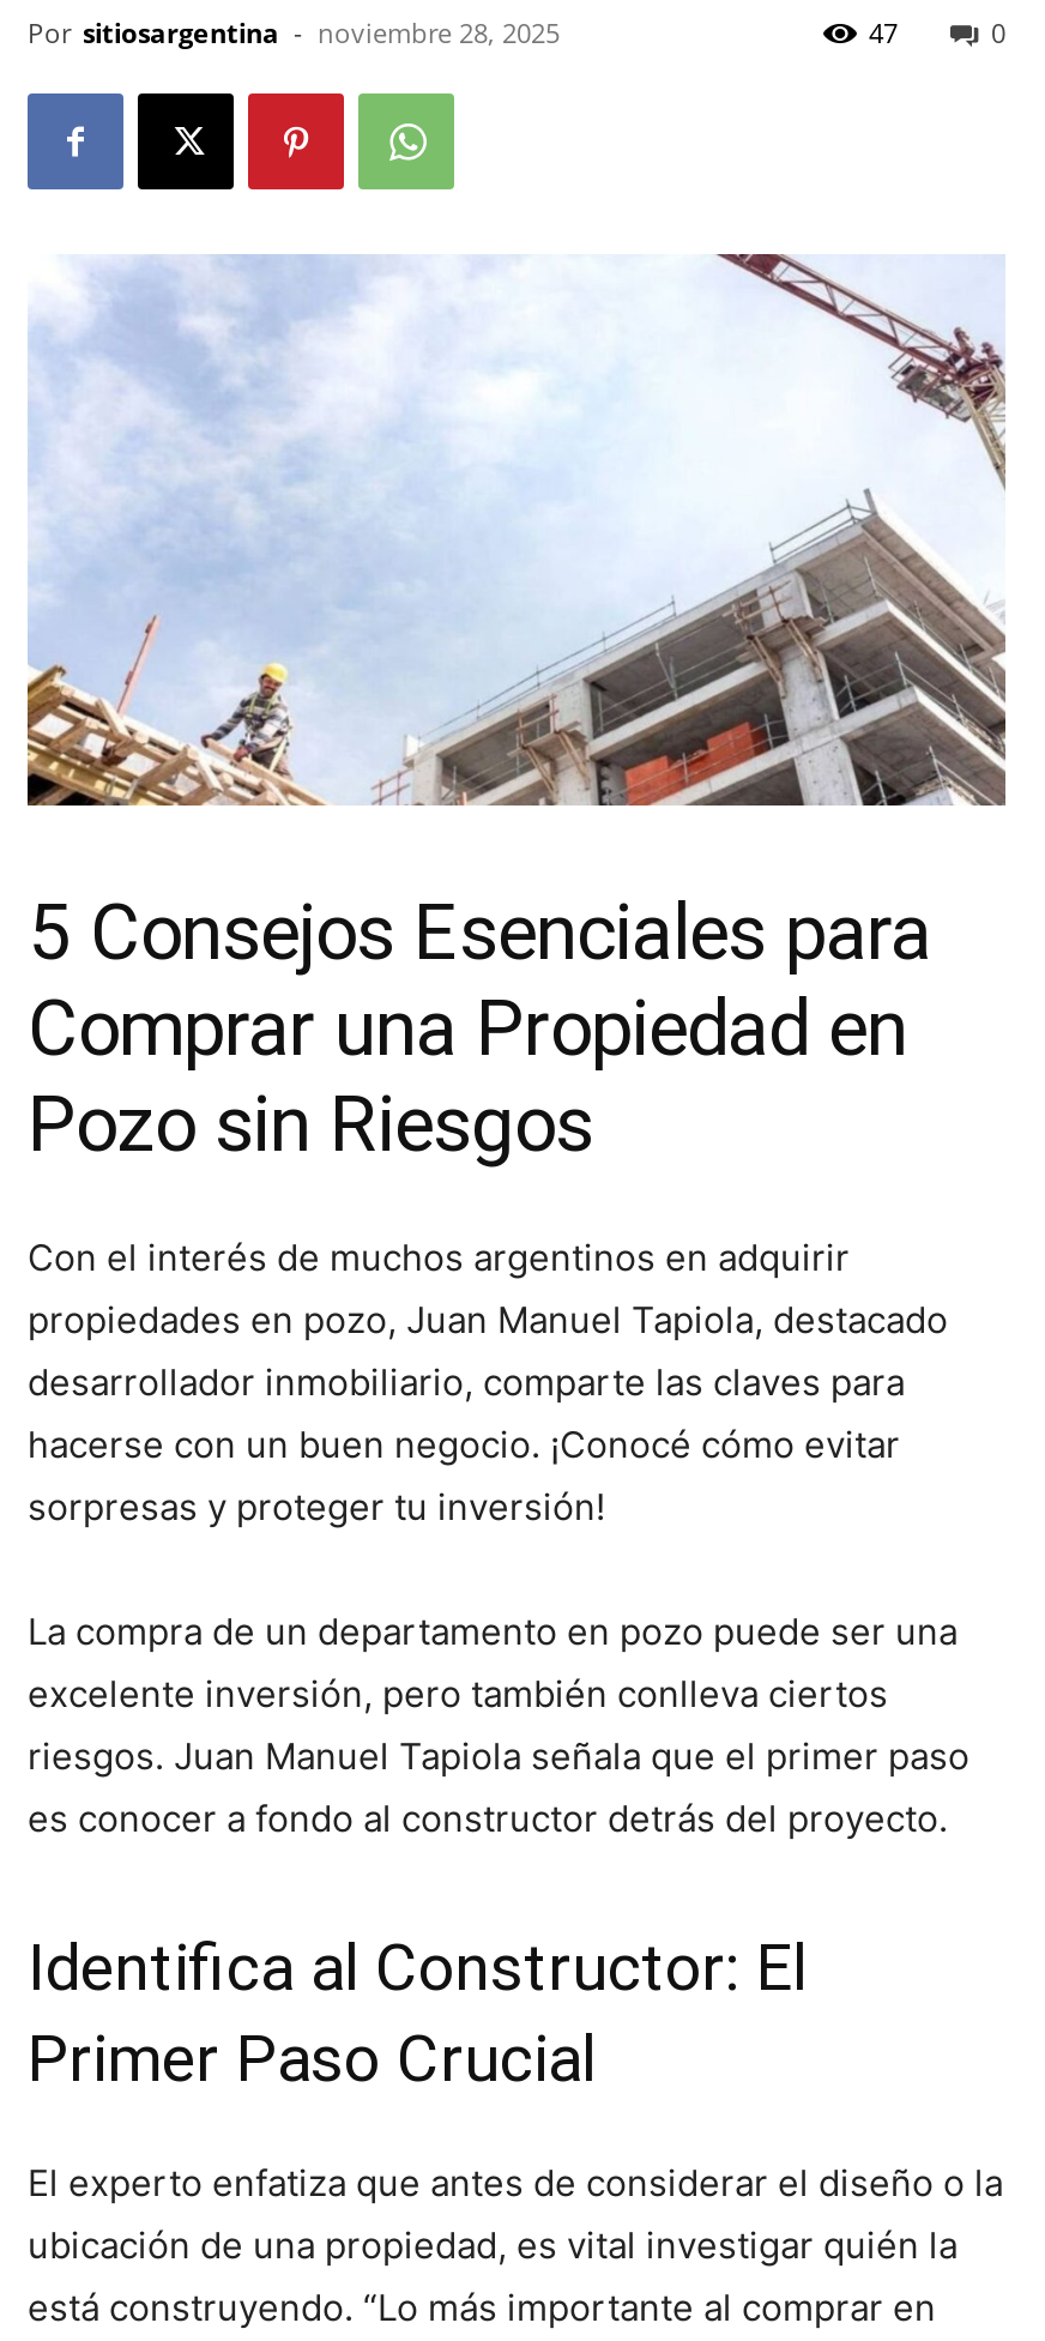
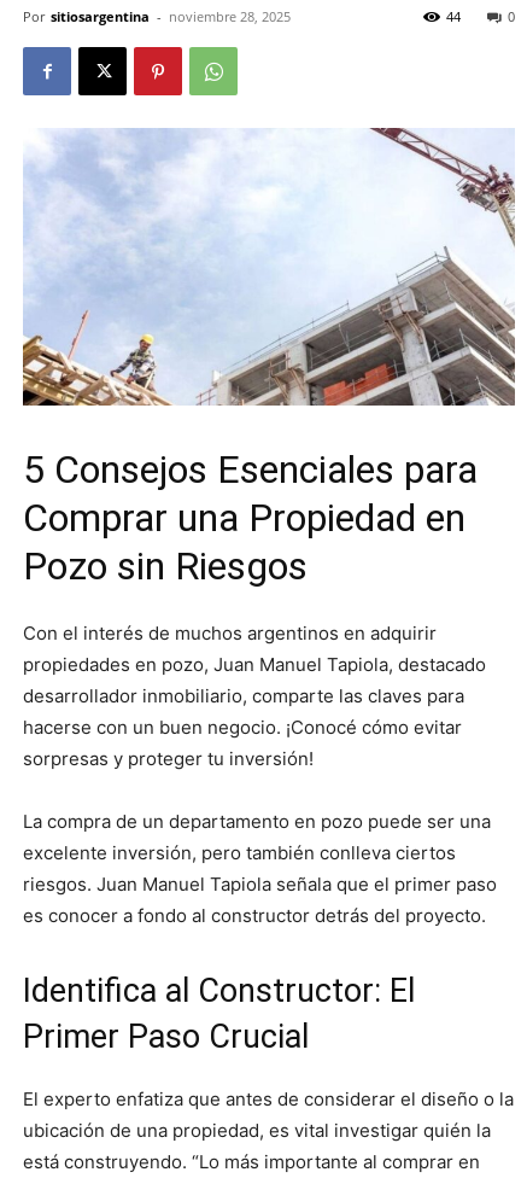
- 47
+ 44
